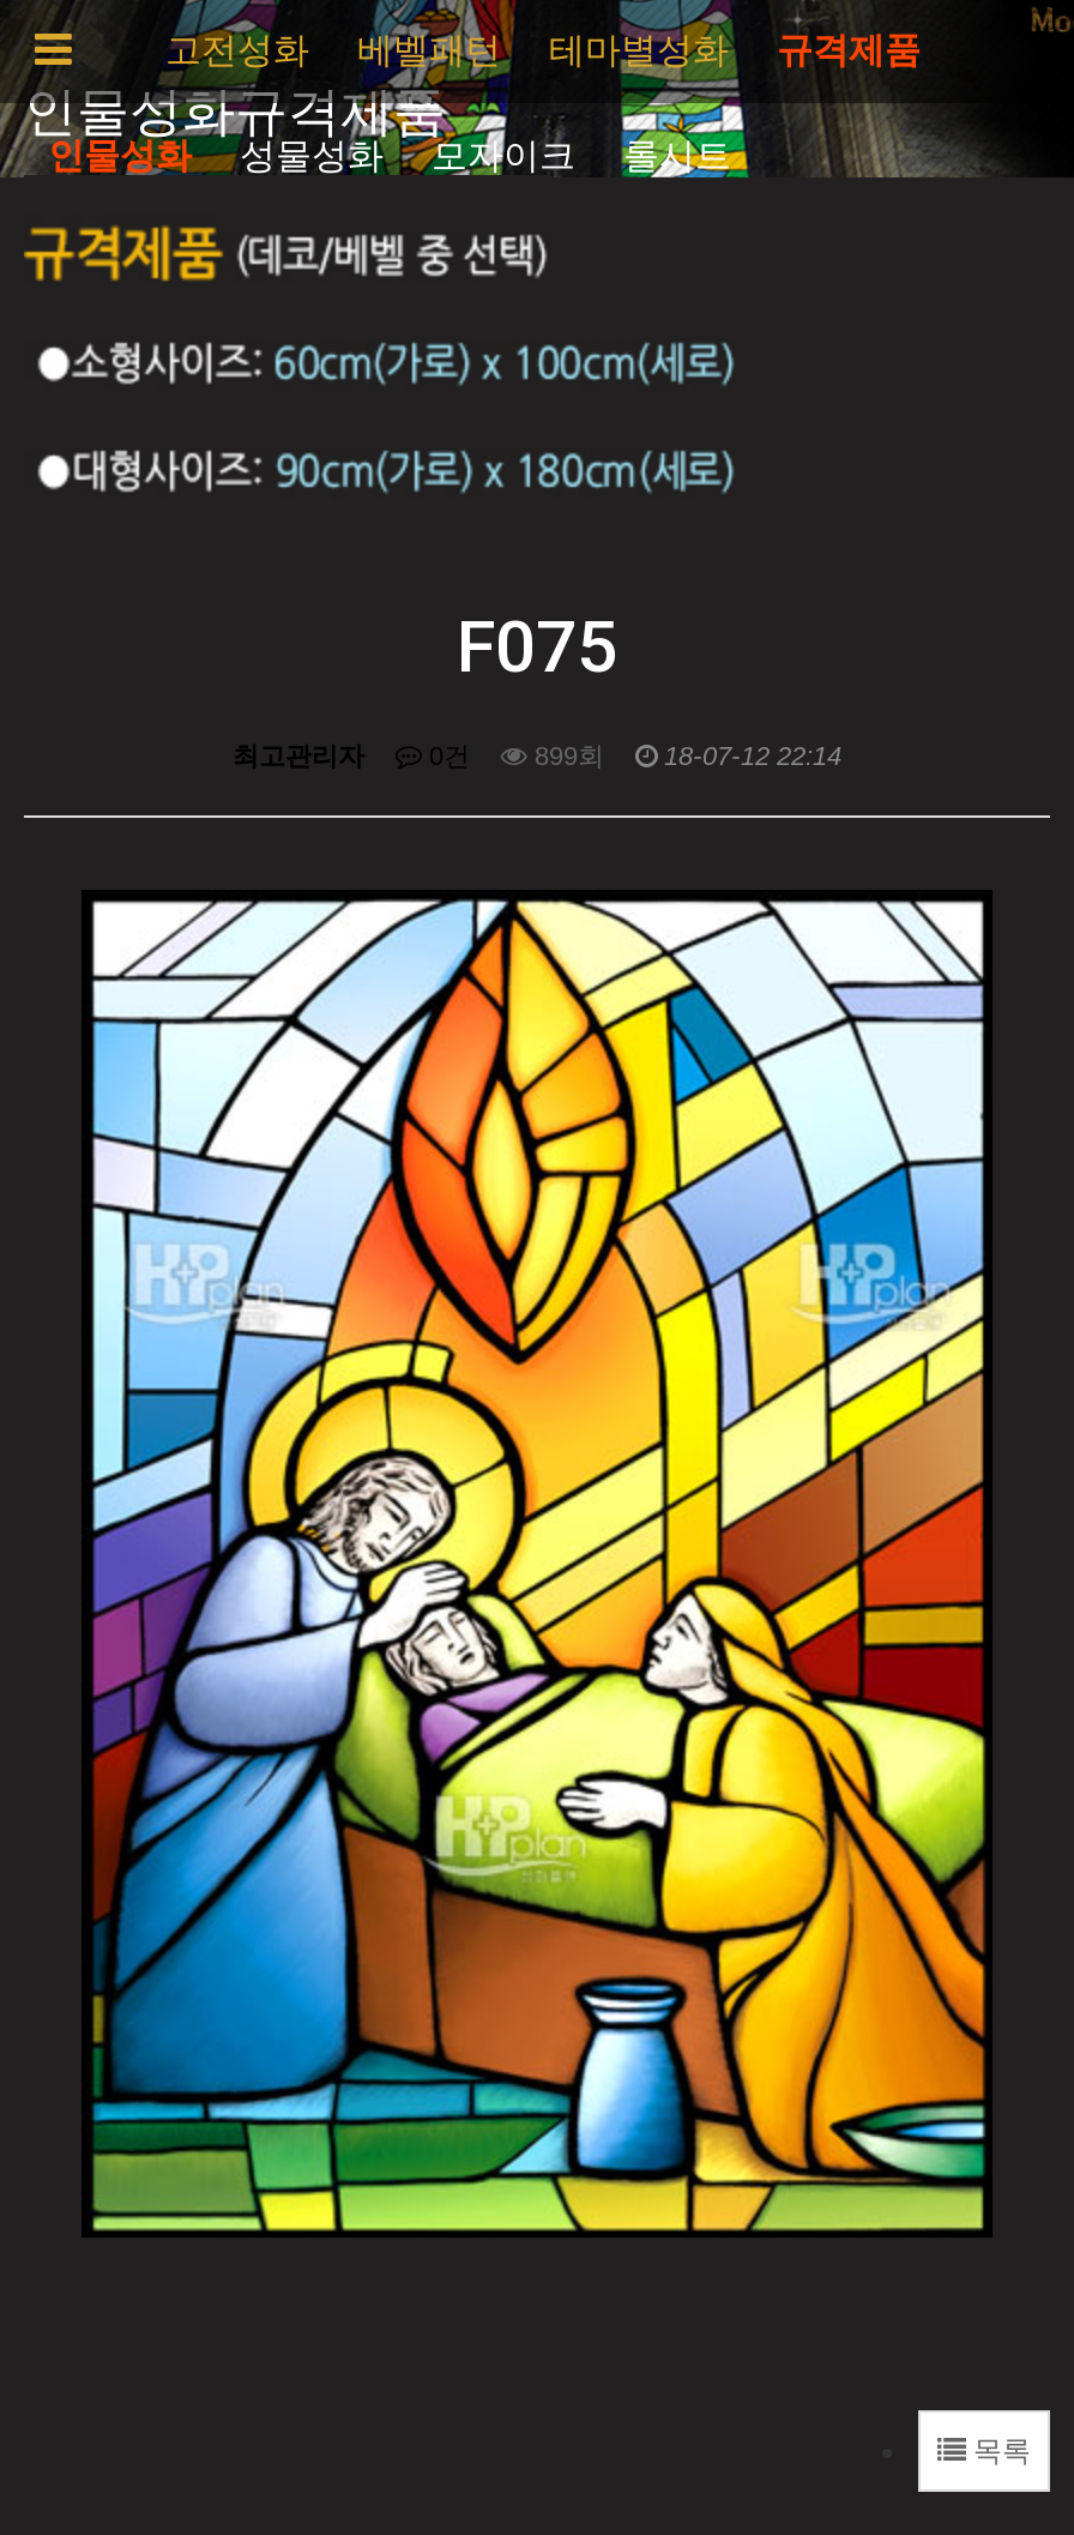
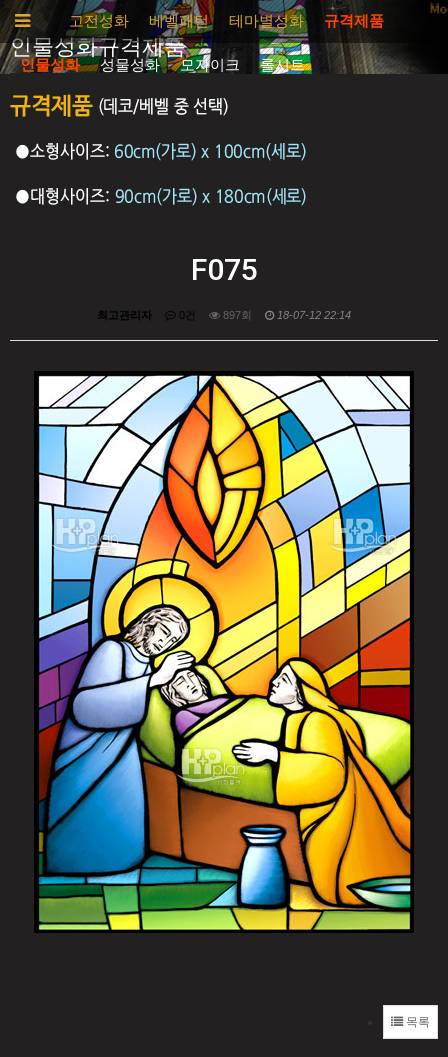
- 899회
+ 897회
